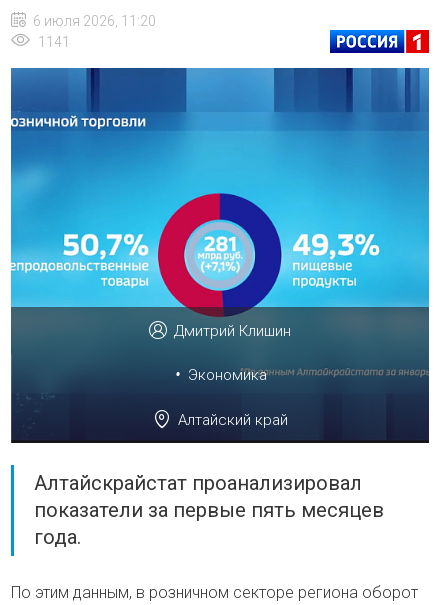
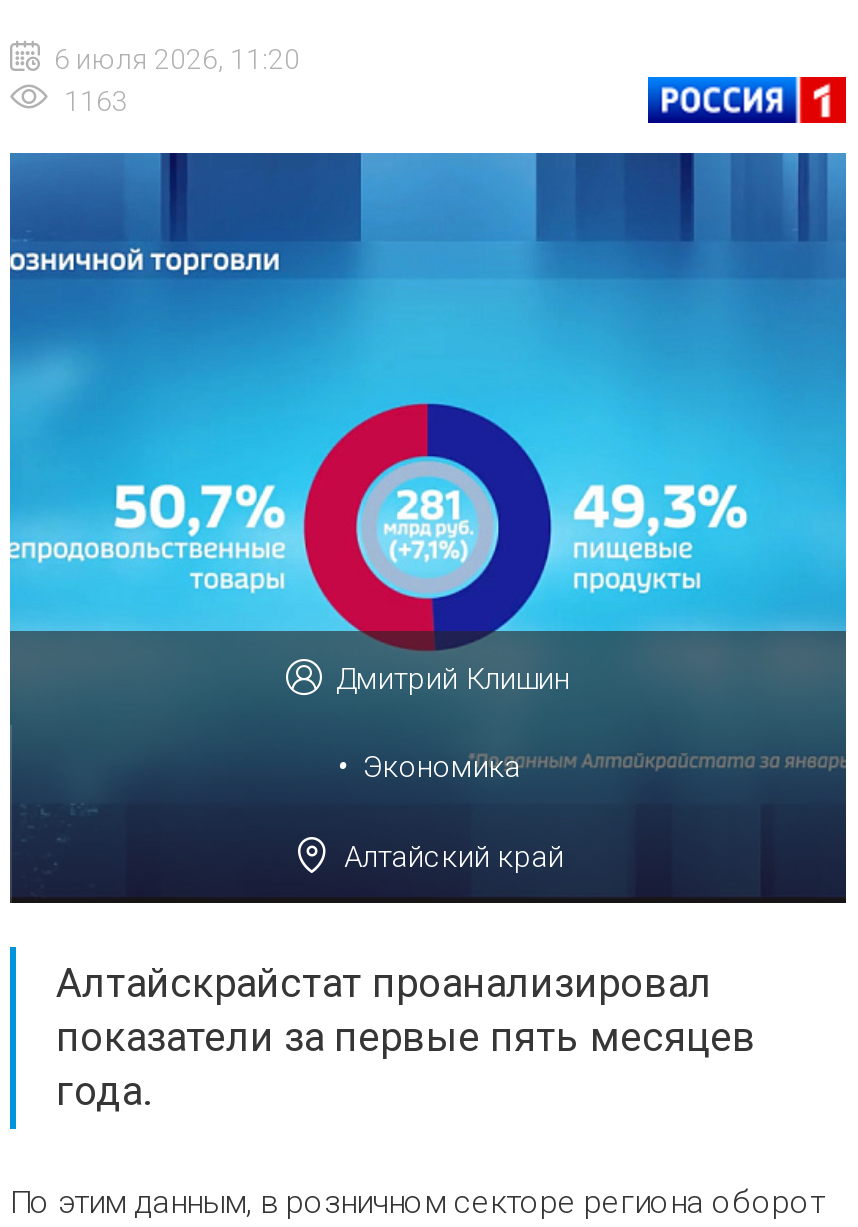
- 1141
+ 1163
